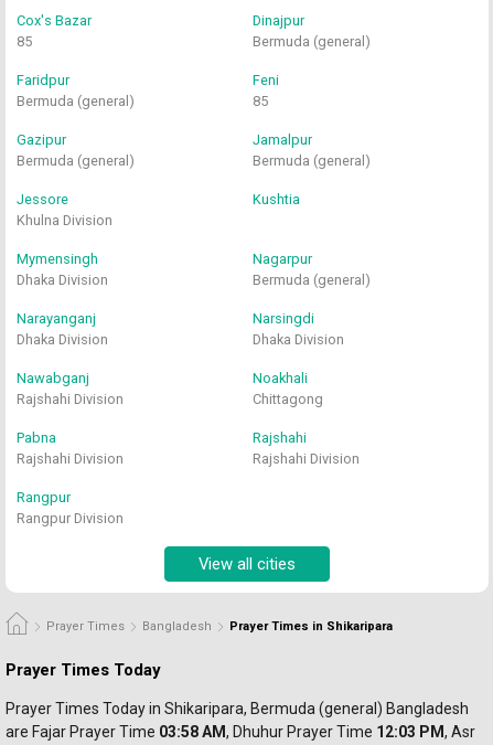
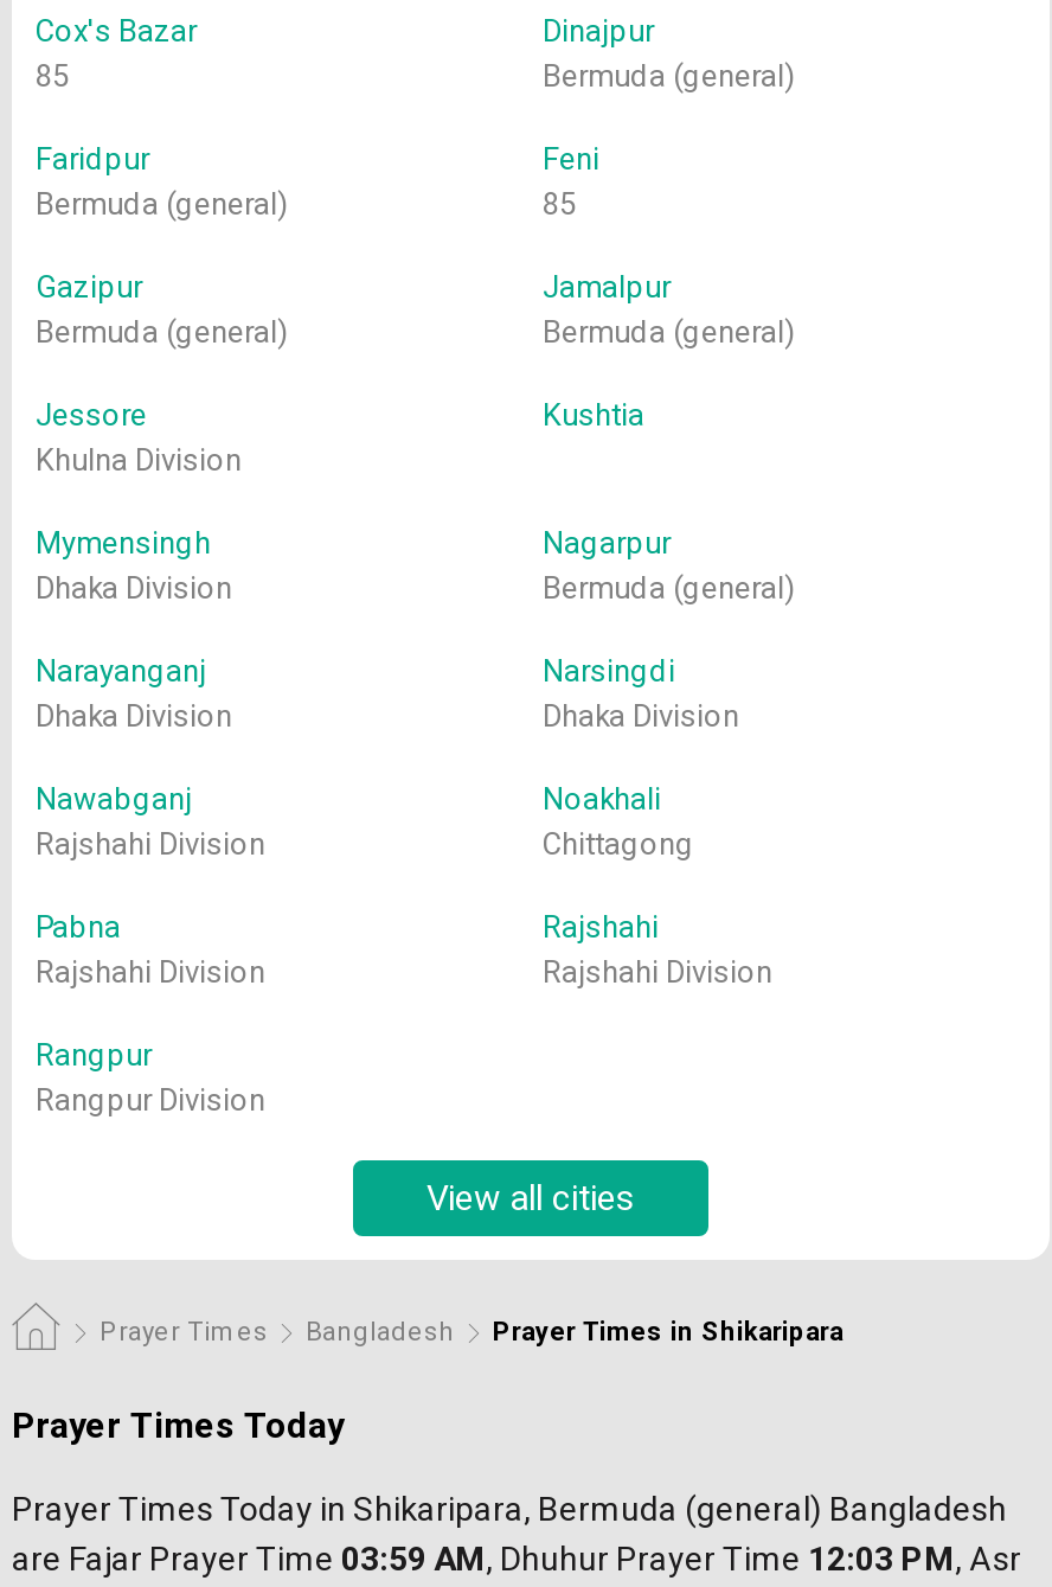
- are Fajar Prayer Time 03:58 AM, Dhuhur Prayer Time 12:03 PM
+ are Fajar Prayer Time 03:59 AM, Dhuhur Prayer Time 12:03 PM
